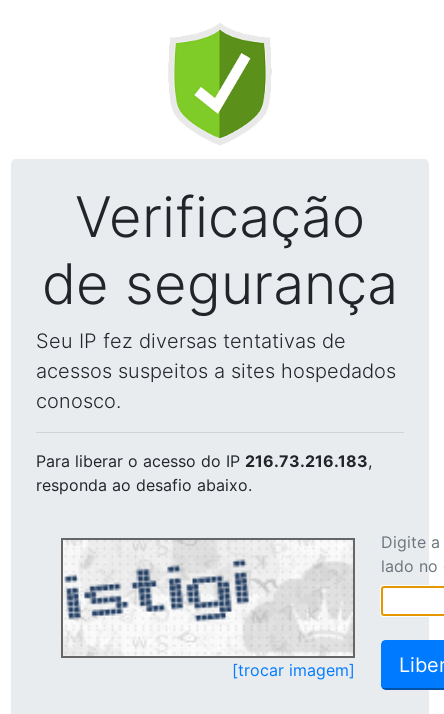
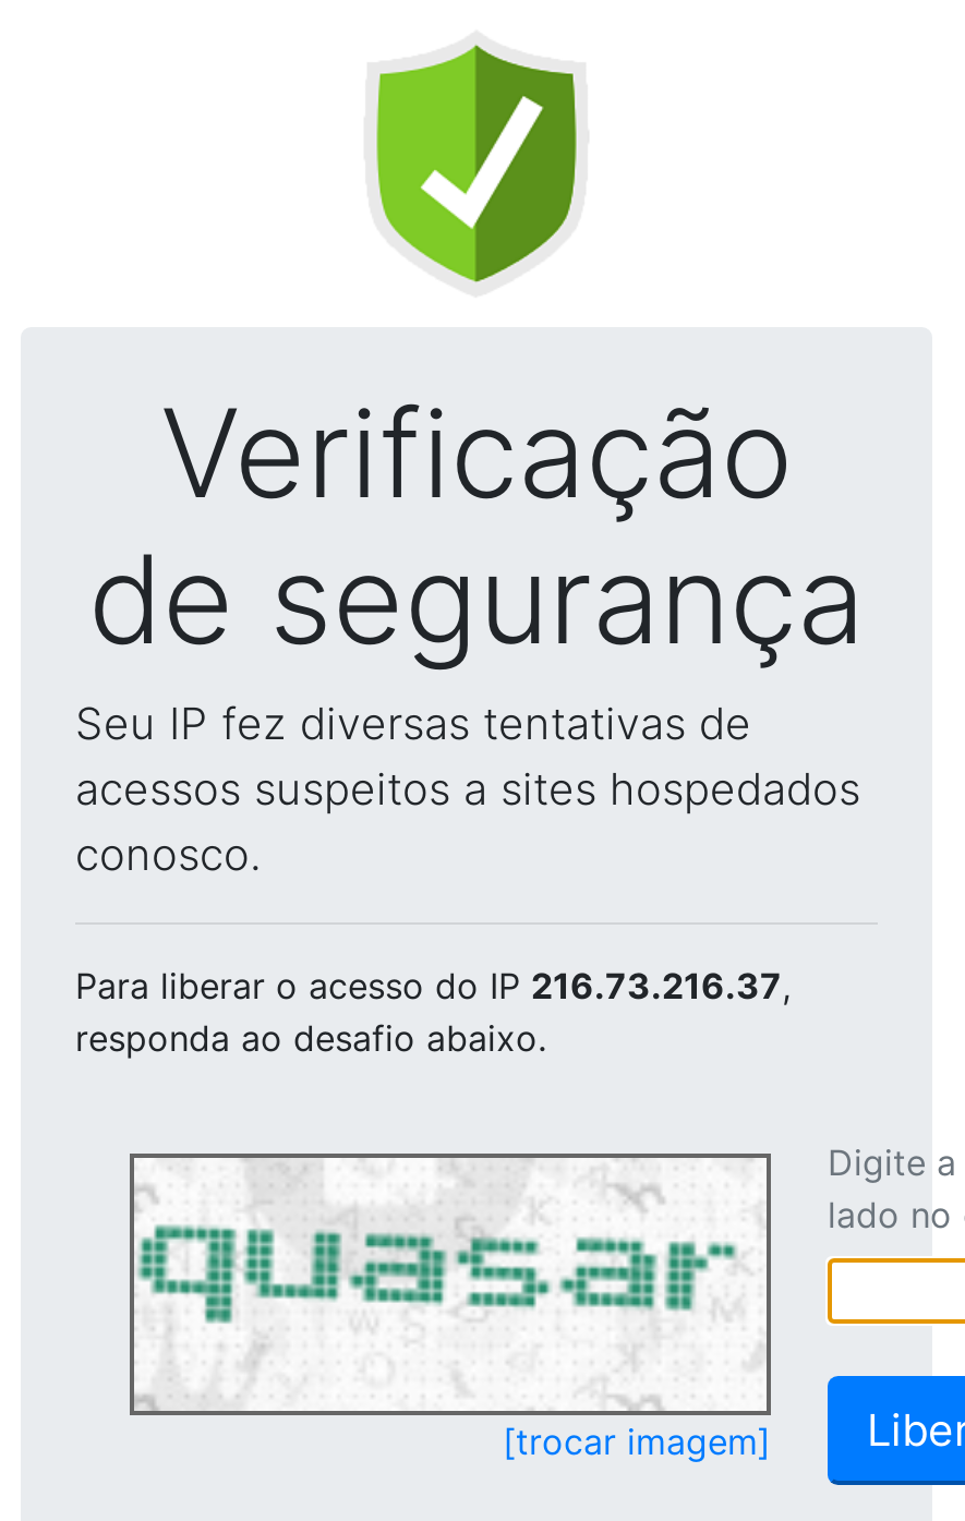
- Para liberar o acesso do IP 216.73.216.183,
+ Para liberar o acesso do IP 216.73.216.37,

- [image]
+ [image]
